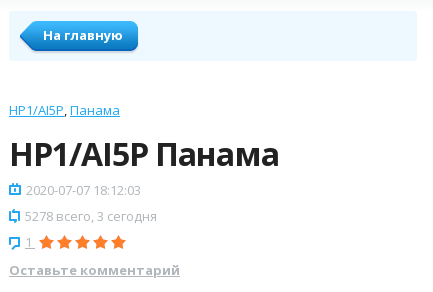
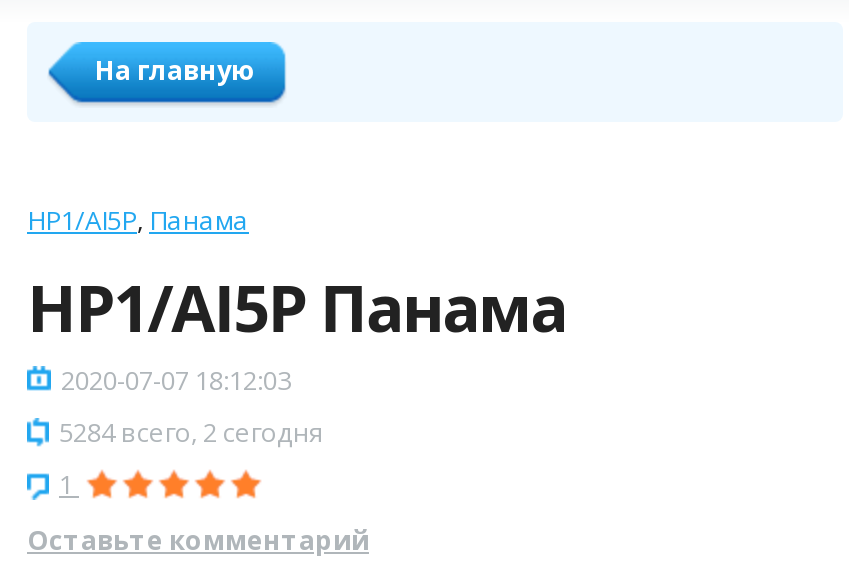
- 5278 всего, 3 сегодня
+ 5284 всего, 2 сегодня
